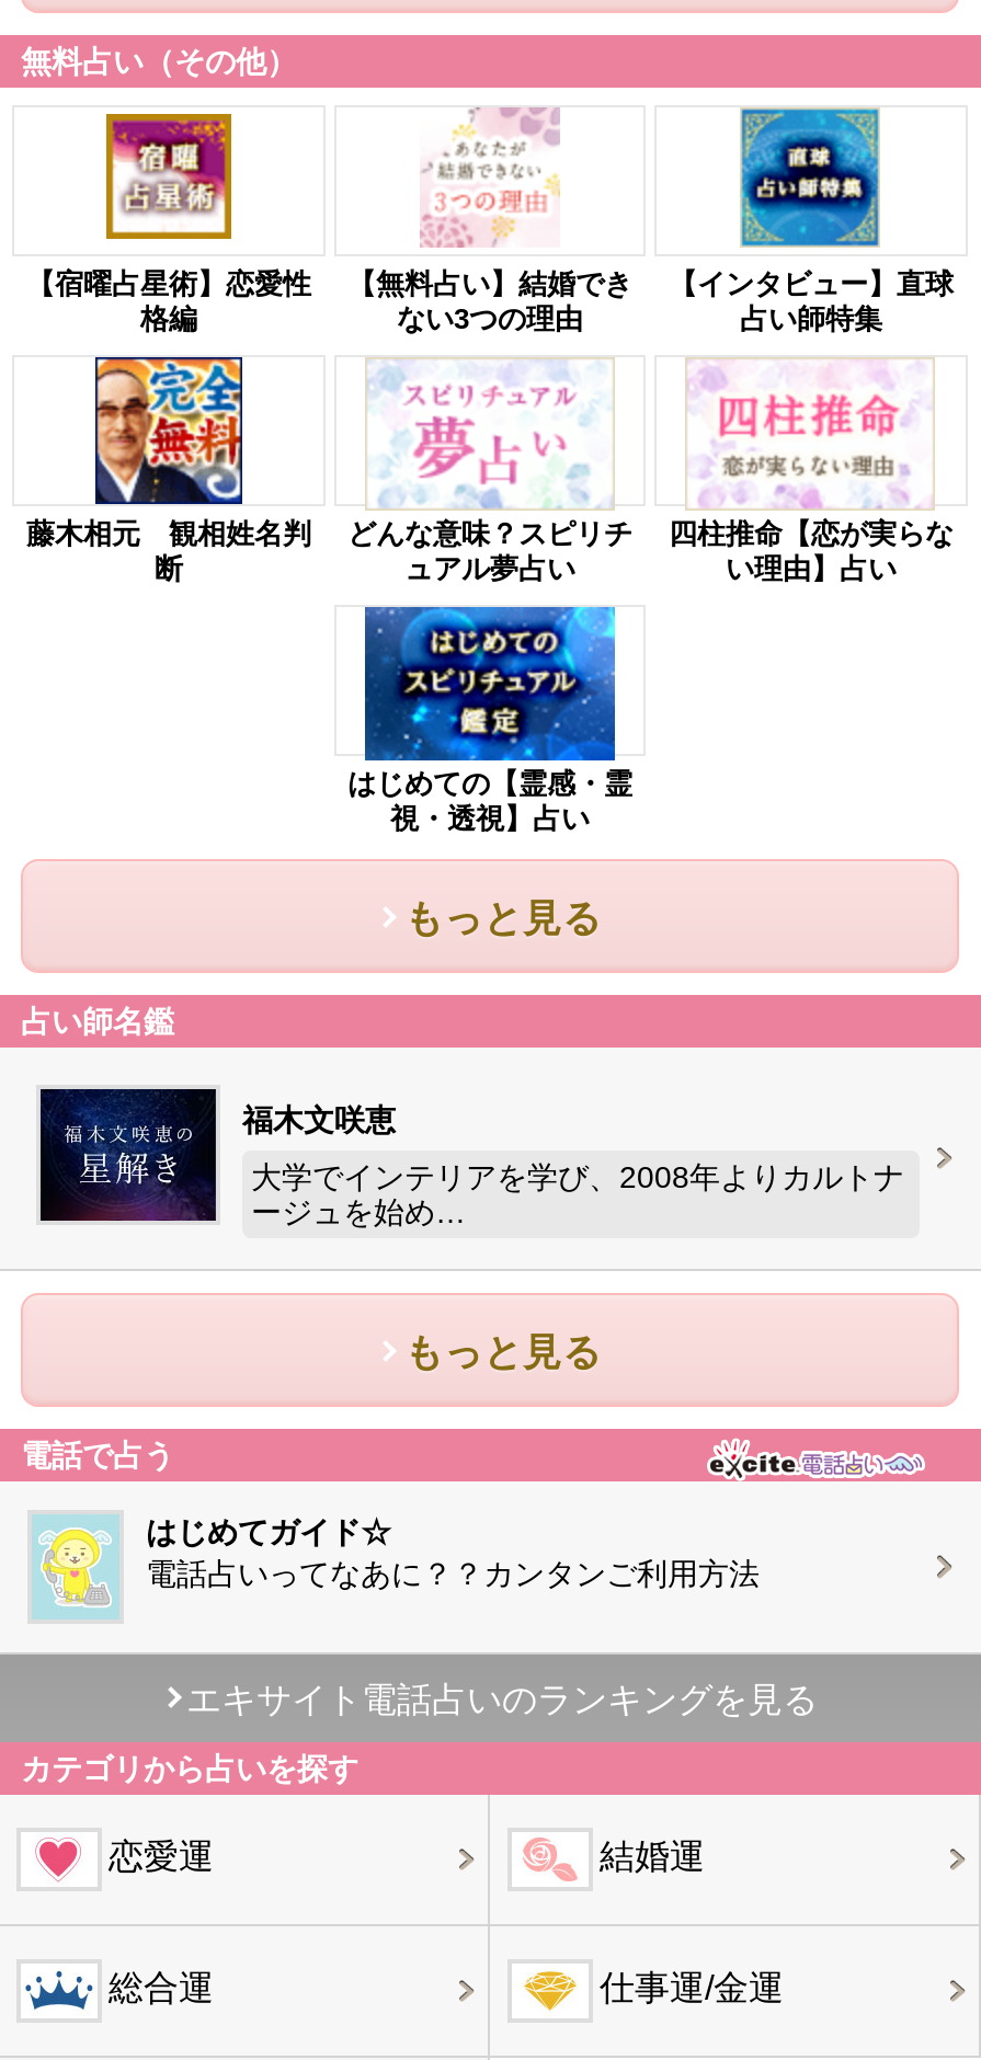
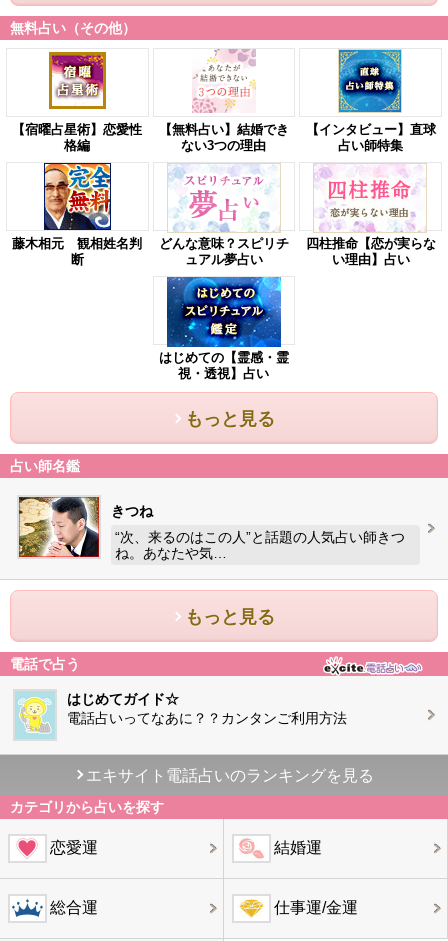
- [image]
- 福木文咲恵
+ [image]
+ きつね

- 大学でインテリアを学び、2008年よりカルトナ
- ージュを始め…
+ “次、来るのはこの人”と話題の人気占い師きつ
+ ね。あなたや気…
